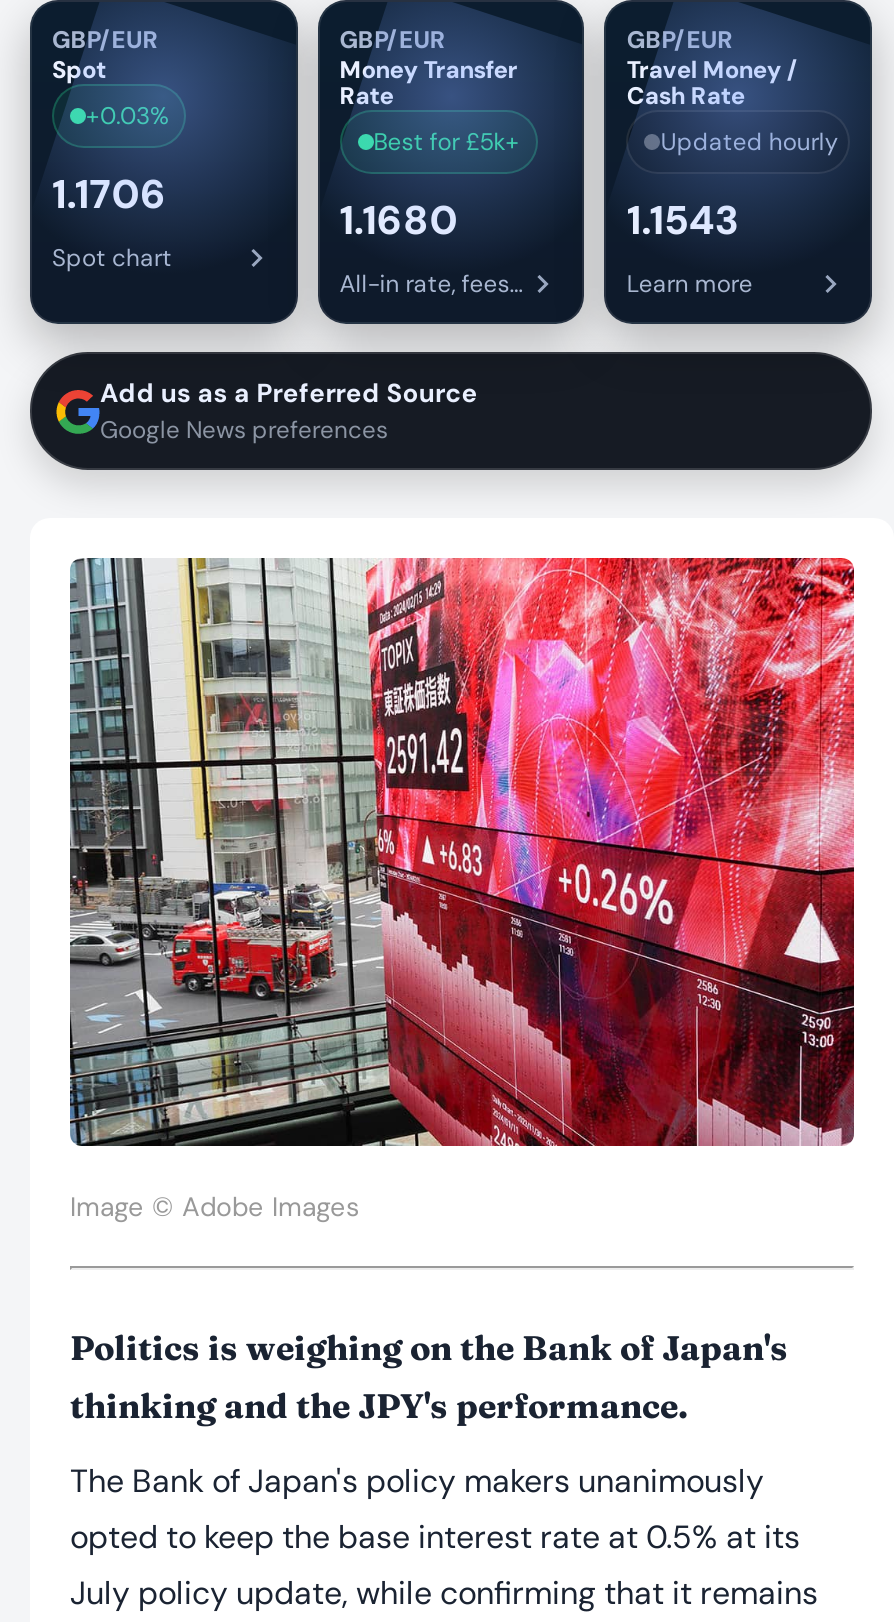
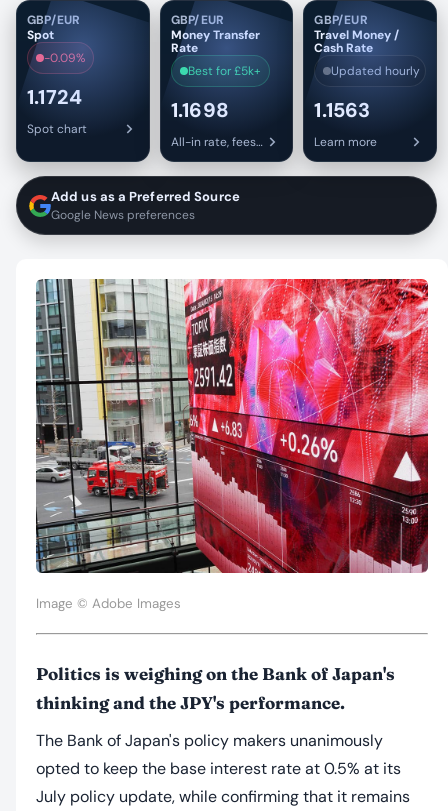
- +0.03%
+ -0.09%

- 1.1706
+ 1.1724

- 1.1680
+ 1.1698

- 1.1543
+ 1.1563
